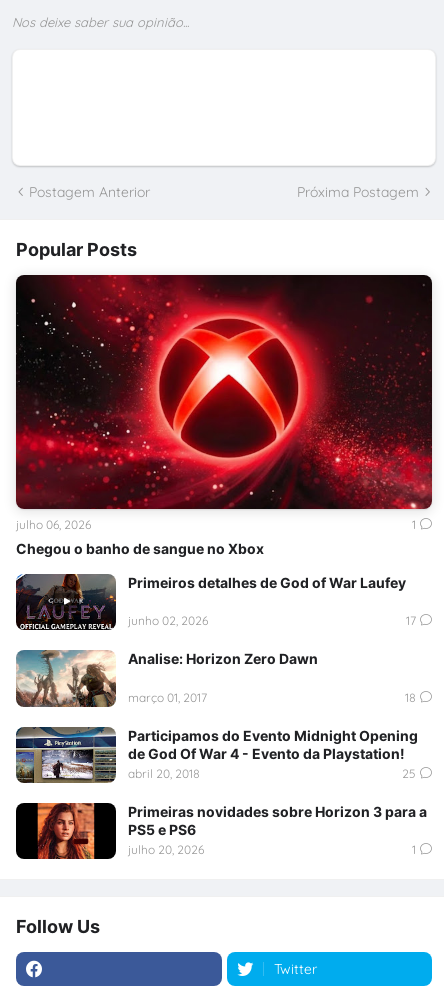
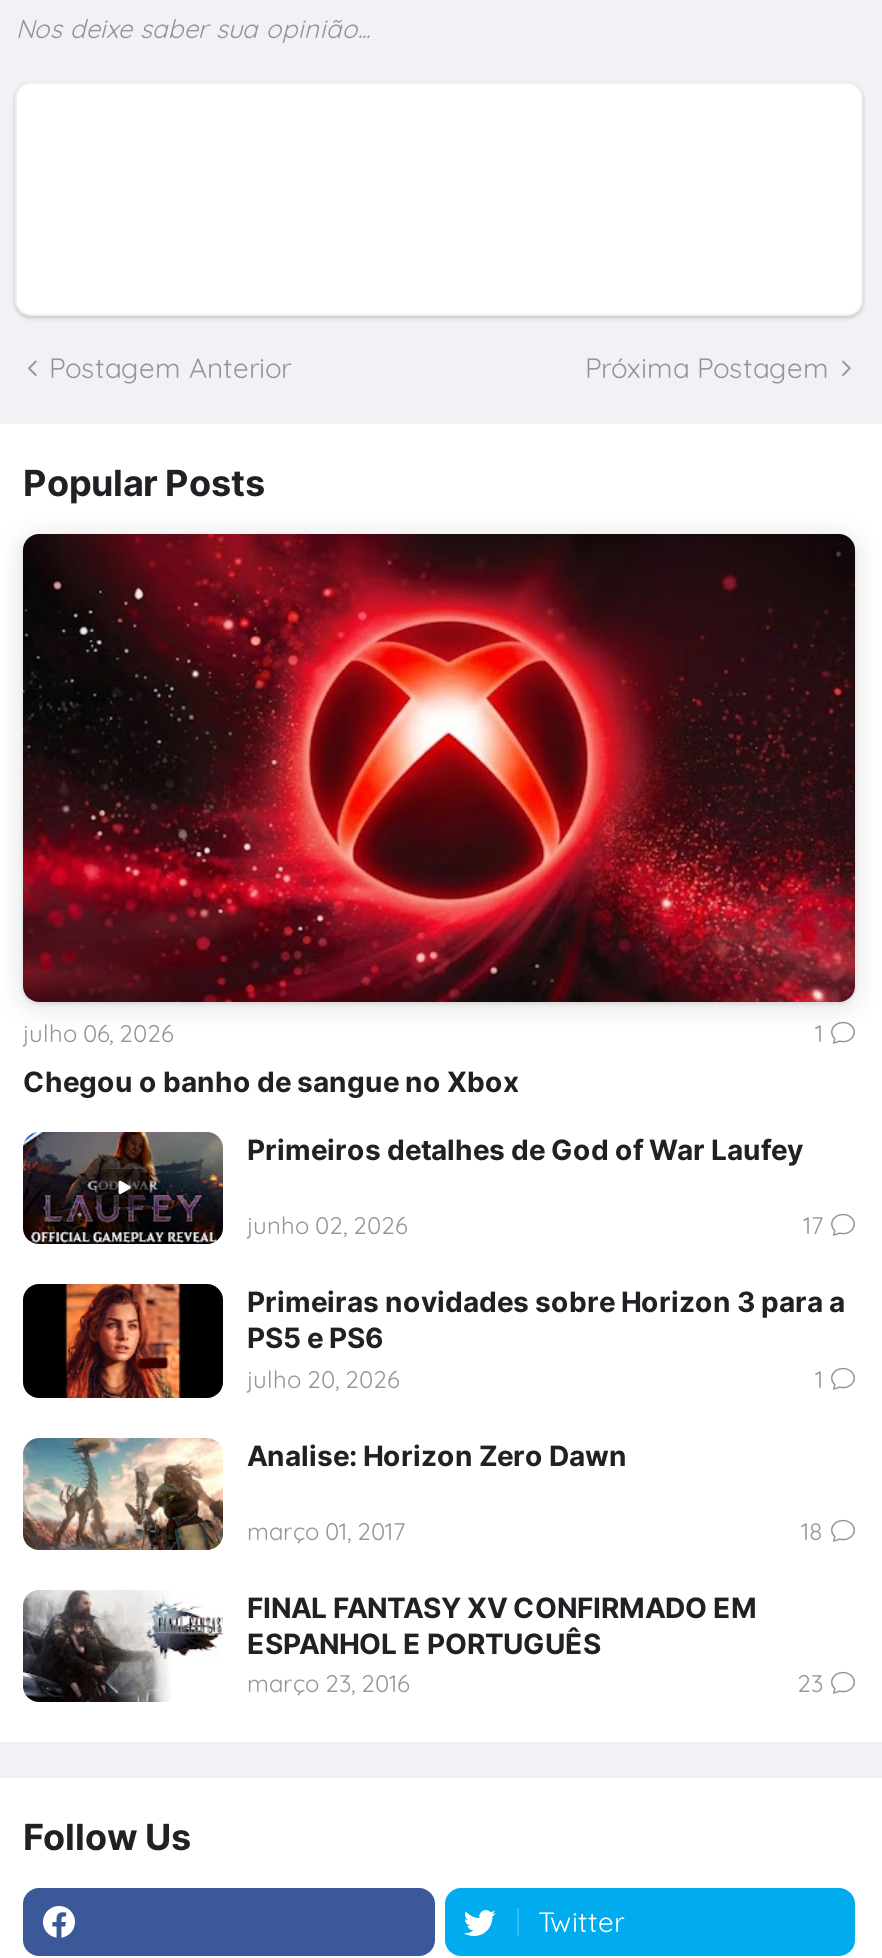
moved down: [image] | Analise: Horizon Zero Dawn | março 01, 2017 | 18

- [image]
- Participamos do Evento Midnight Opening
- de God Of War 4 - Evento da Playstation!
- abril 20, 2018
- 25

moved up: [image] | Primeiras novidades sobre Horizon 3 para a | PS5 e PS6 | julho 20, 2026 | 1

+ [image]
+ FINAL FANTASY XV CONFIRMADO EM
+ ESPANHOL E PORTUGUÊS
+ março 23, 2016
+ 23
